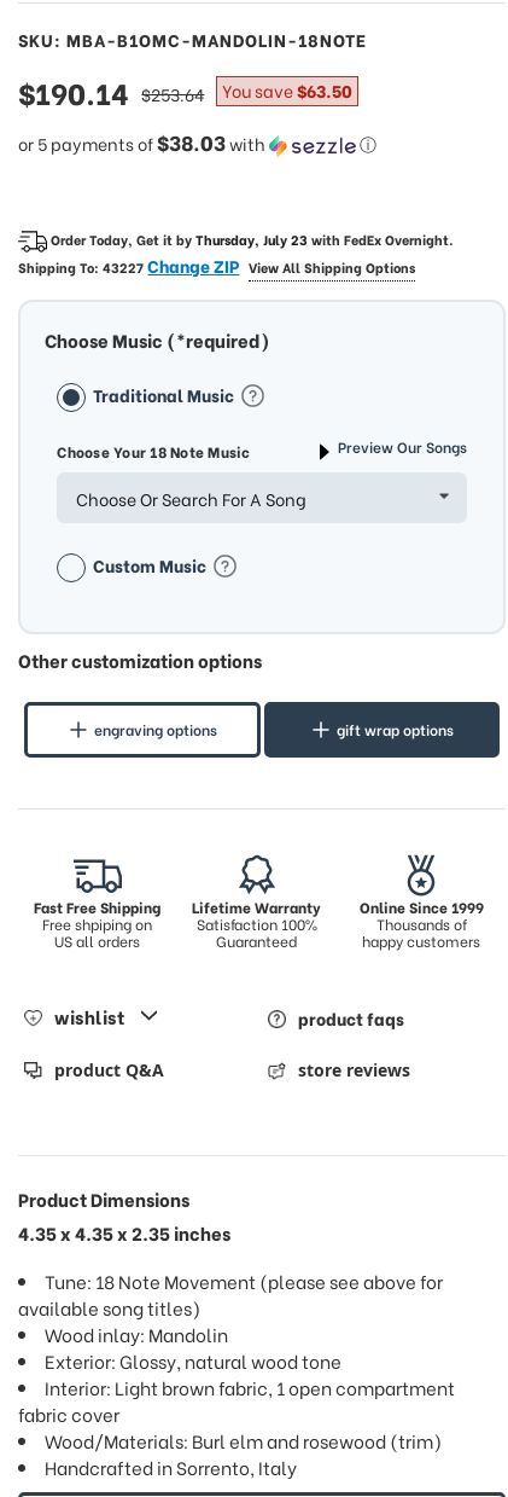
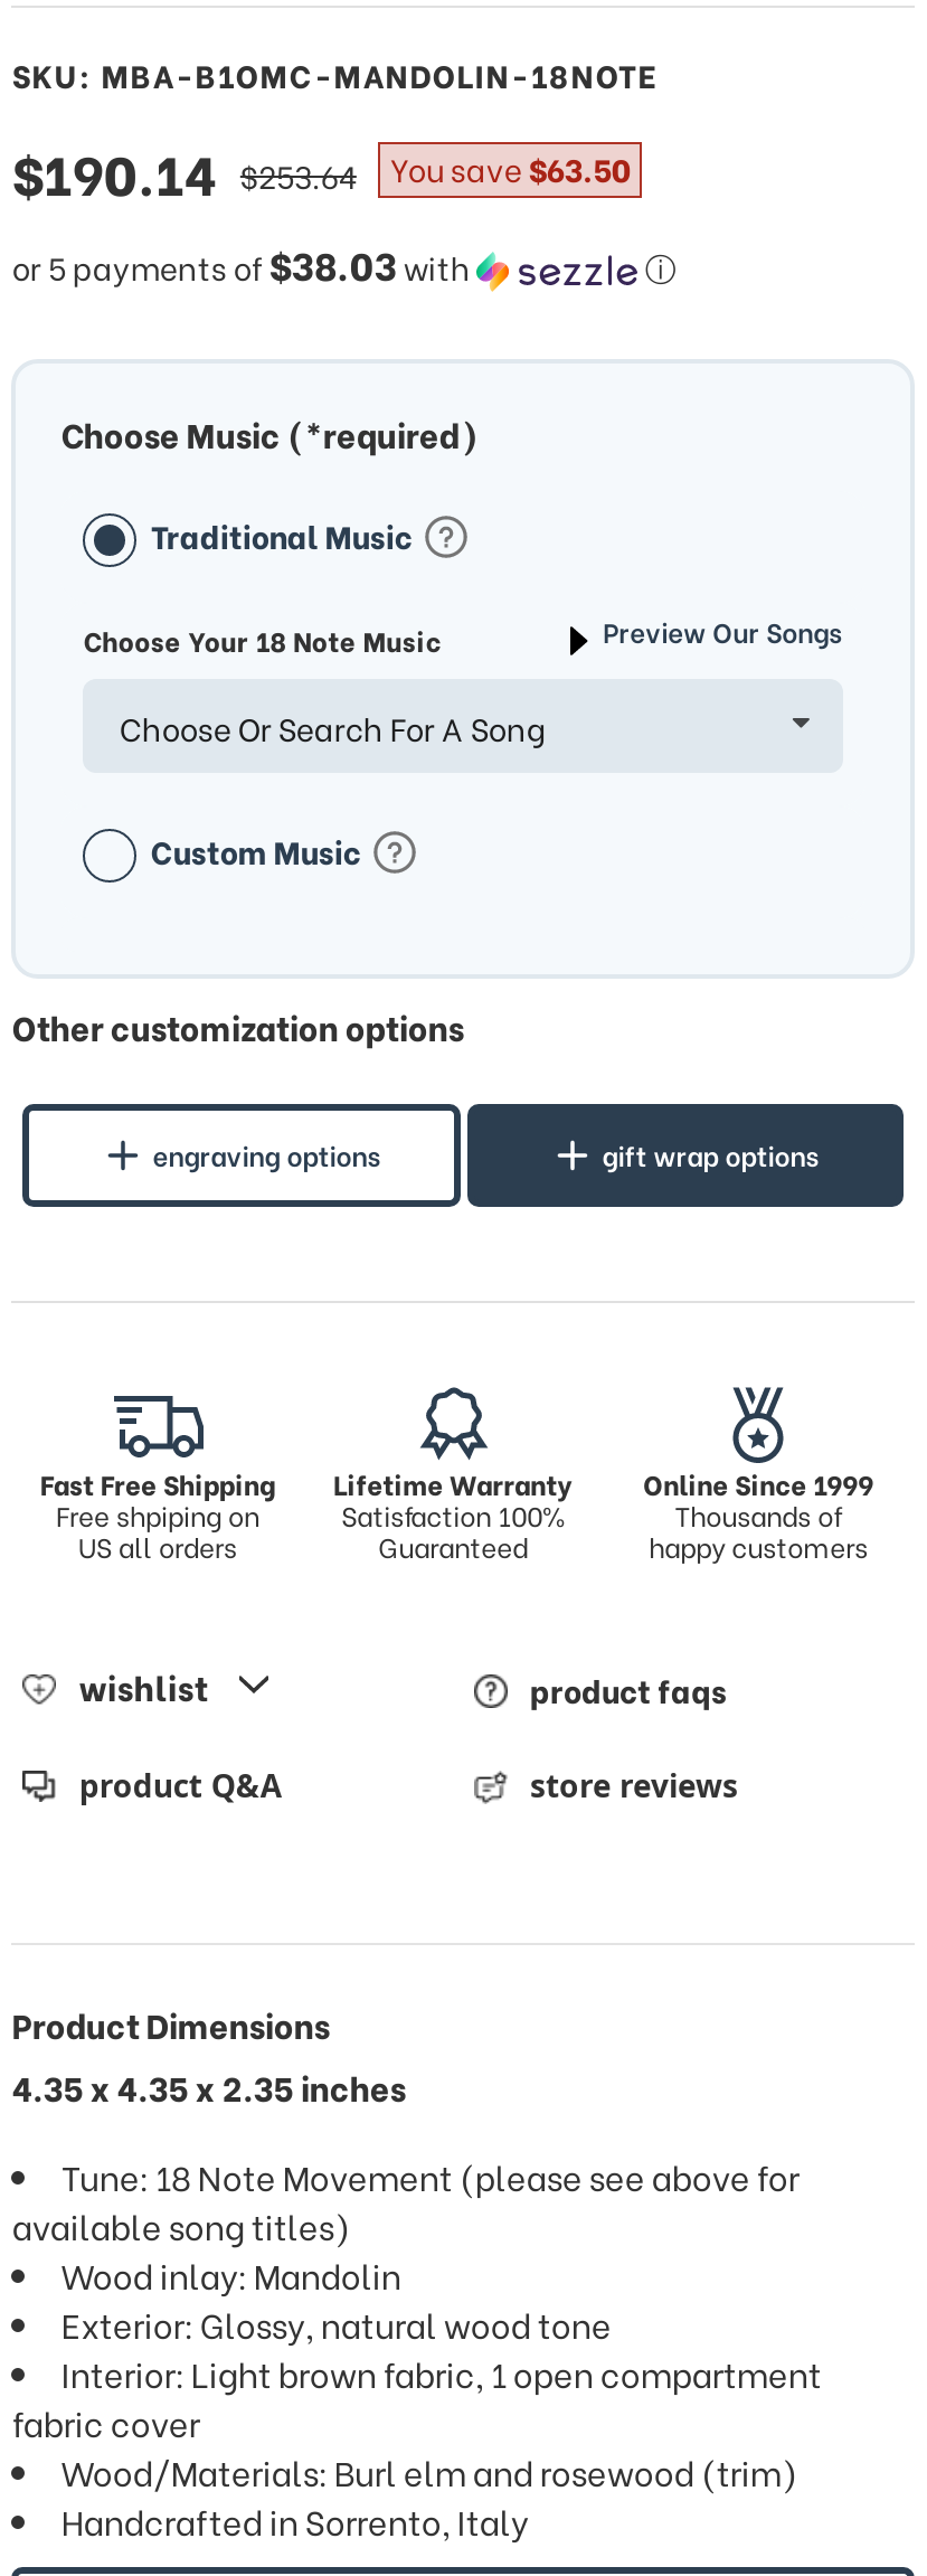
- Order Today, Get it by Thursday, July 23 with FedEx Overnight.
- Shipping To: 43227 Change ZIP View All Shipping Options
